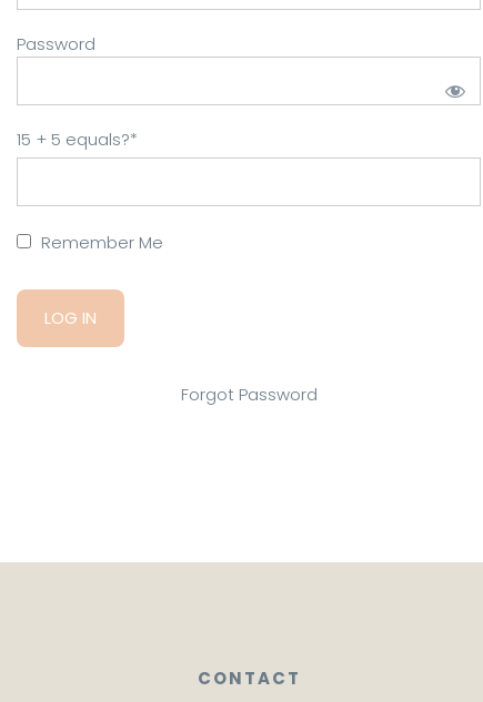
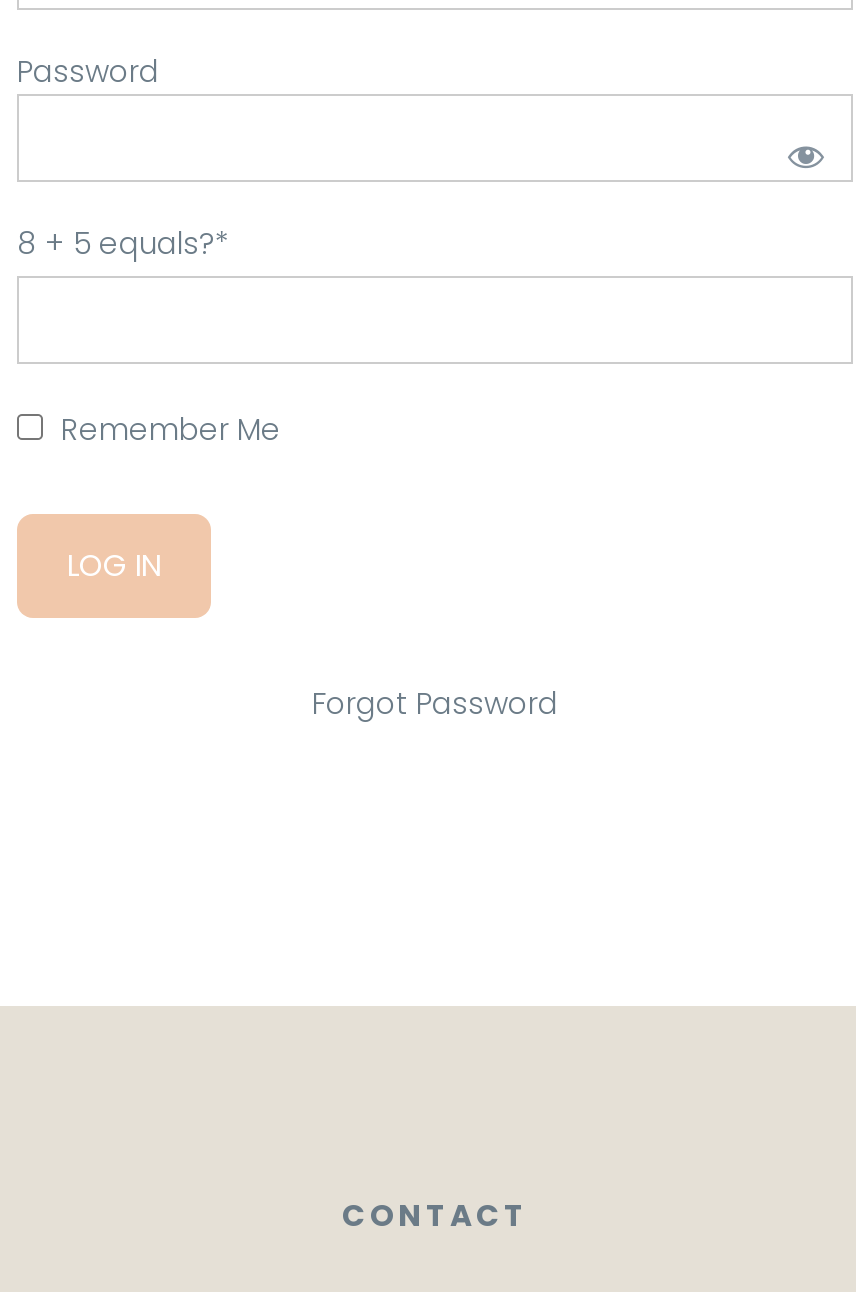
- 15 + 5 equals?*
+ 8 + 5 equals?*
